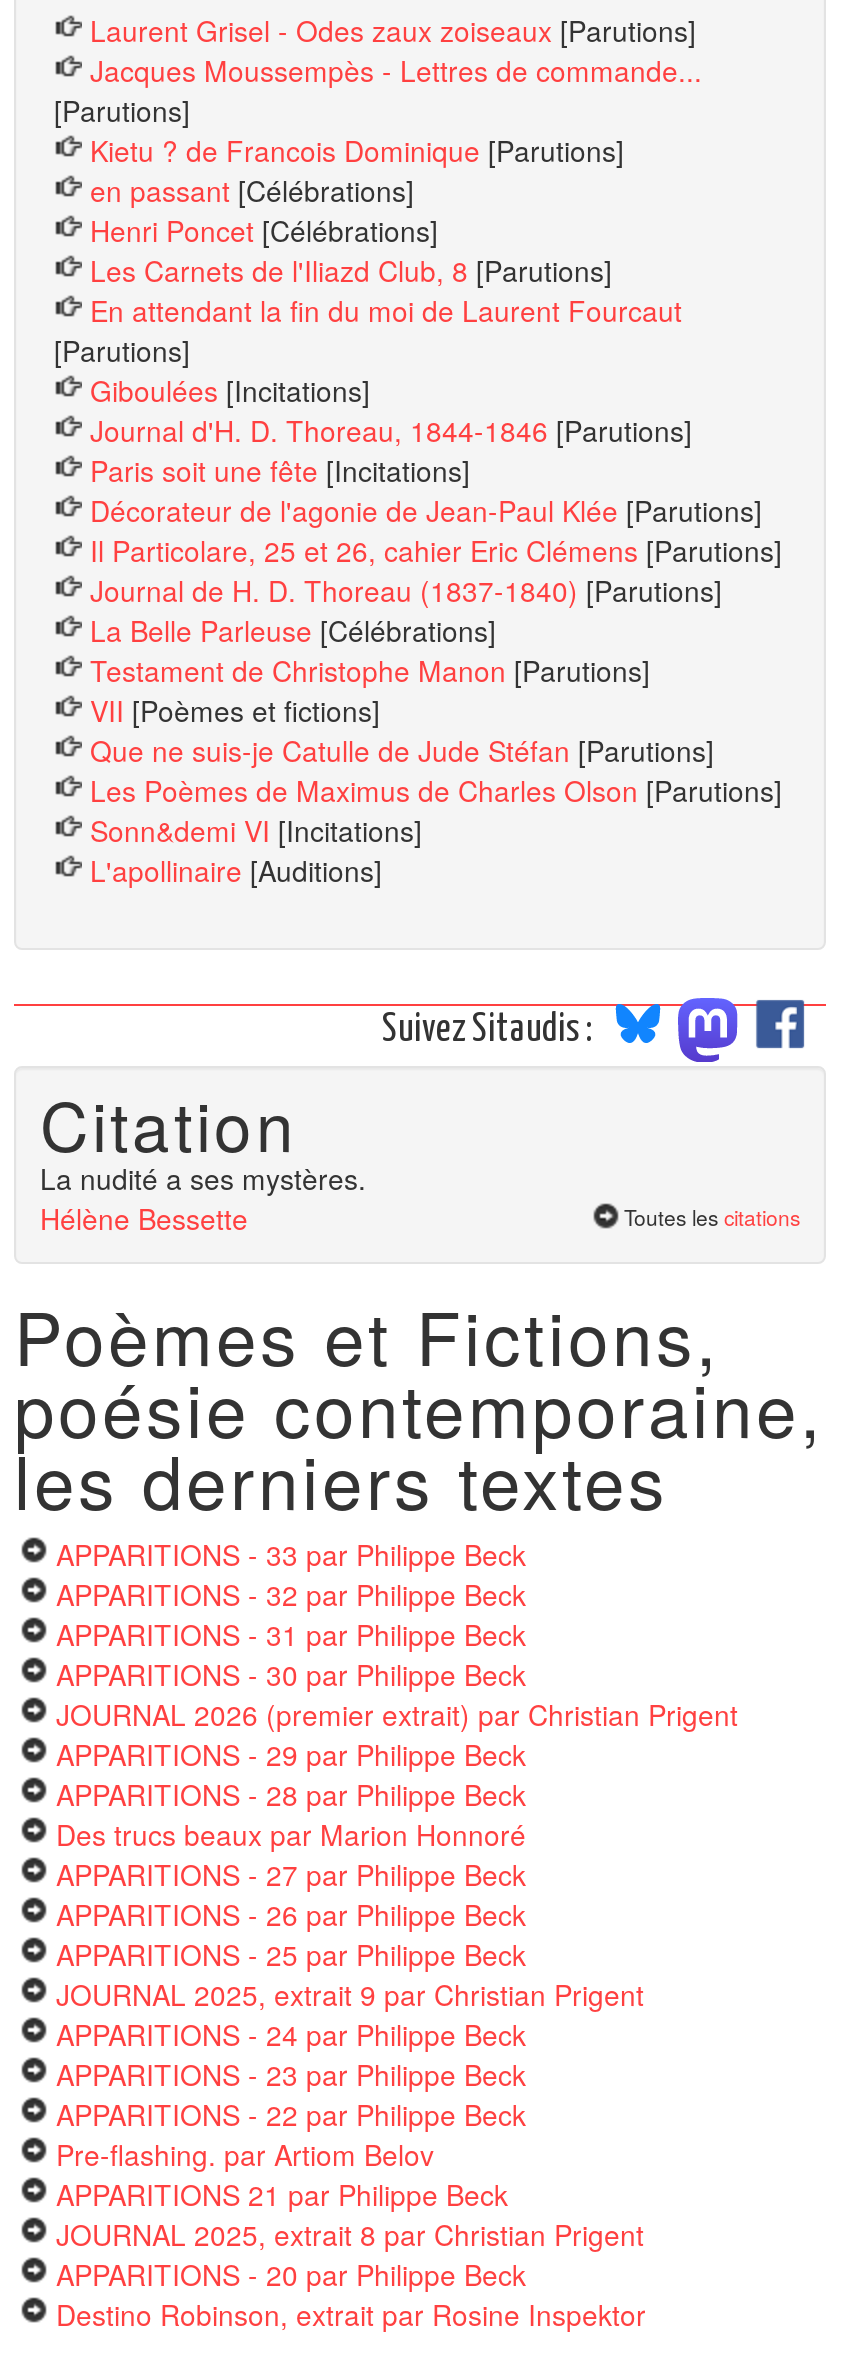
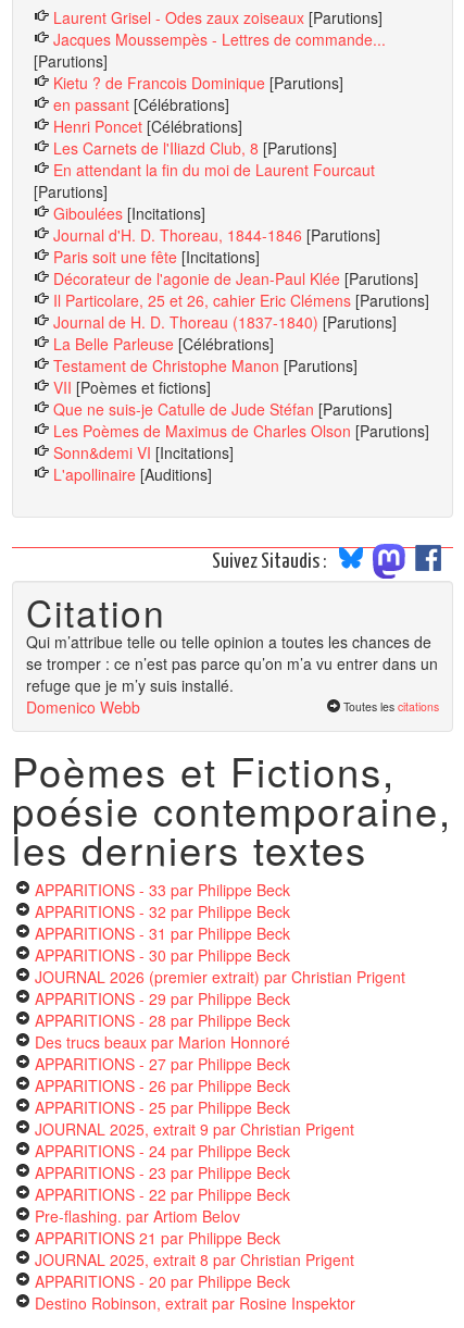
- La nudité a ses mystères.
- Hélène Bessette
+ Qui m’attribue telle ou telle opinion a toutes les chances de
+ se tromper : ce n’est pas parce qu’on m’a vu entrer dans un
+ refuge que je m’y suis installé.
+ Domenico Webb
